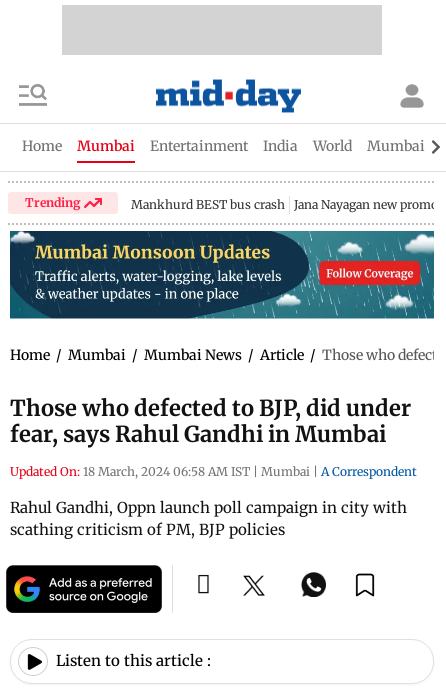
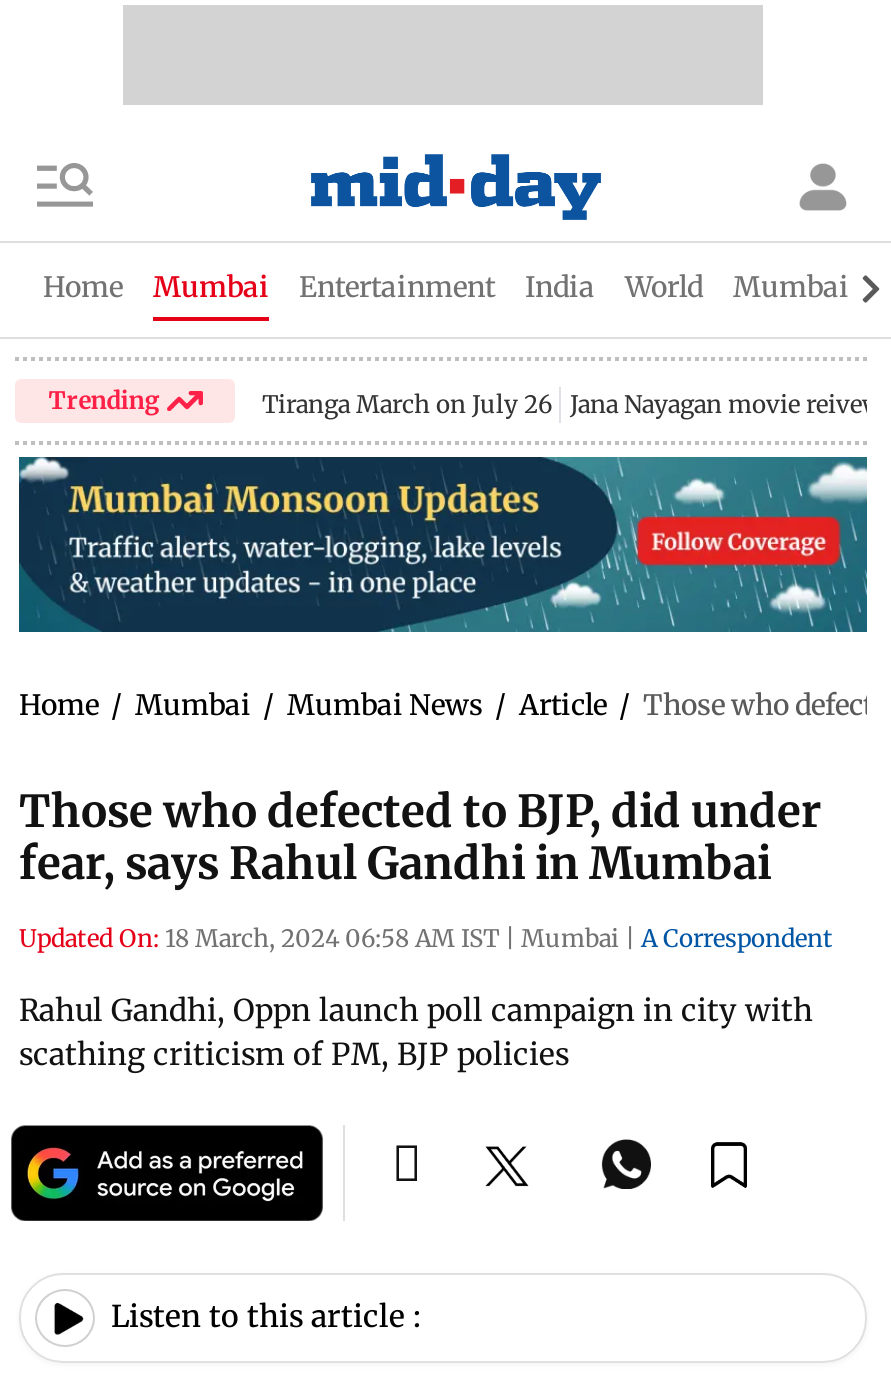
- Mankhurd BEST bus crash Jana Nayagan new promo
+ Tiranga March on July 26 Jana Nayagan movie reivew
